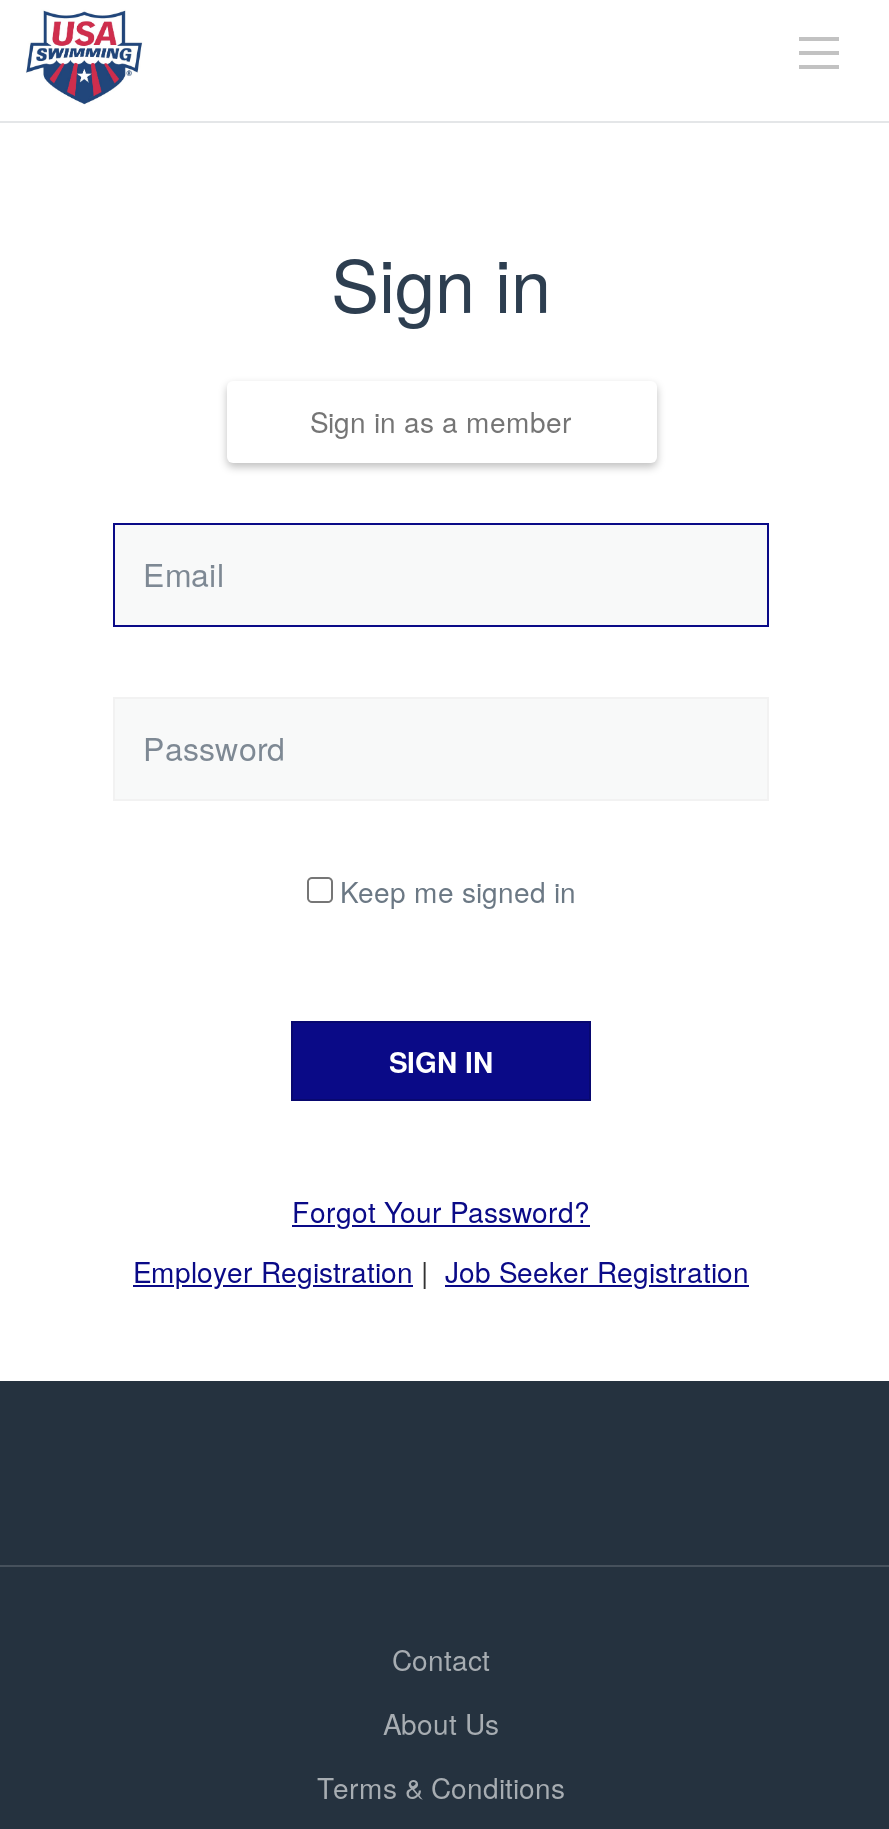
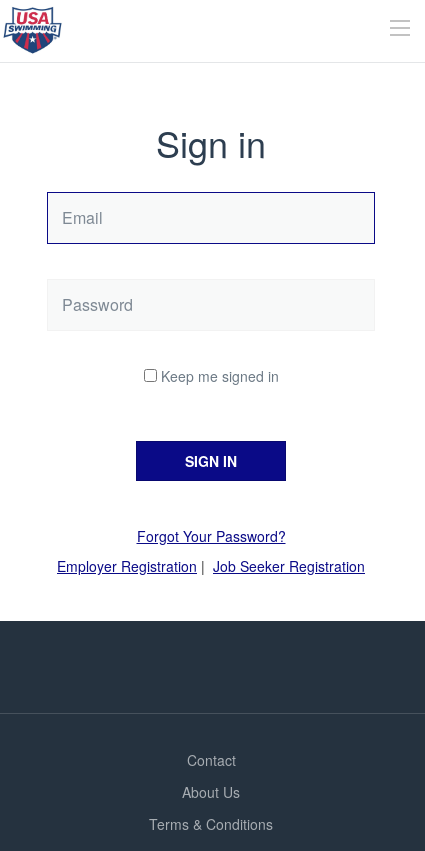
- Sign in as a member
